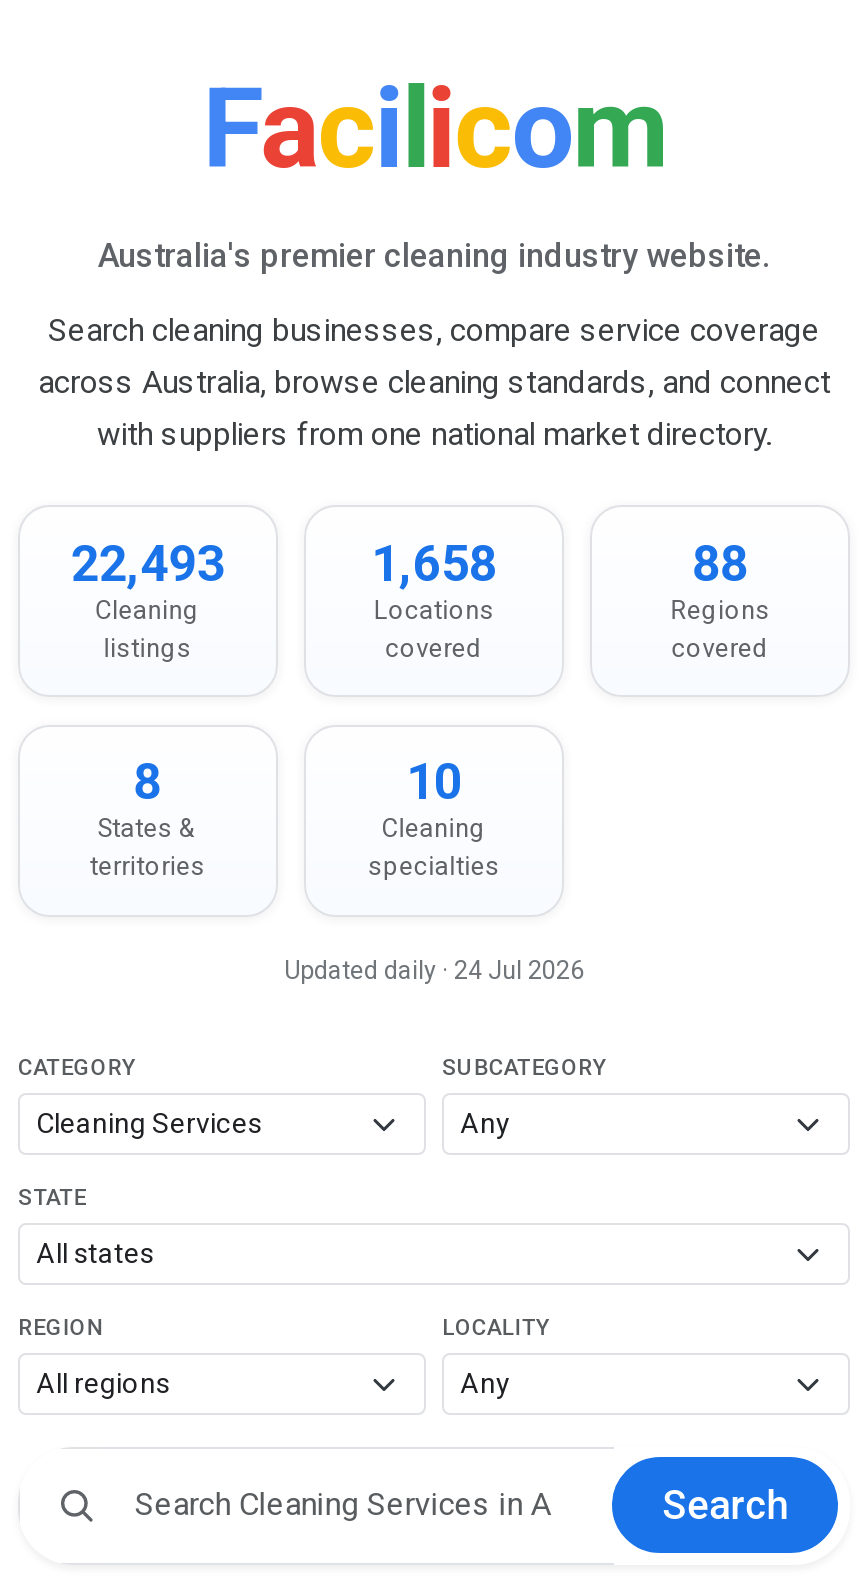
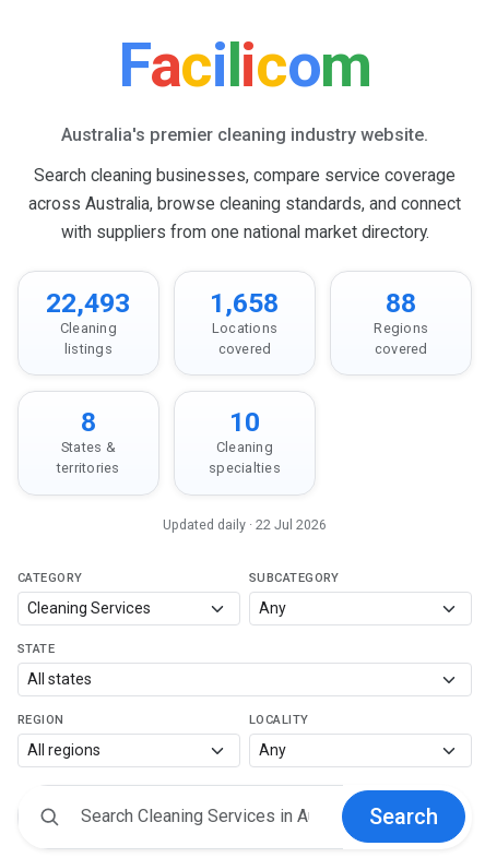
- Updated daily · 24 Jul 2026
+ Updated daily · 22 Jul 2026
